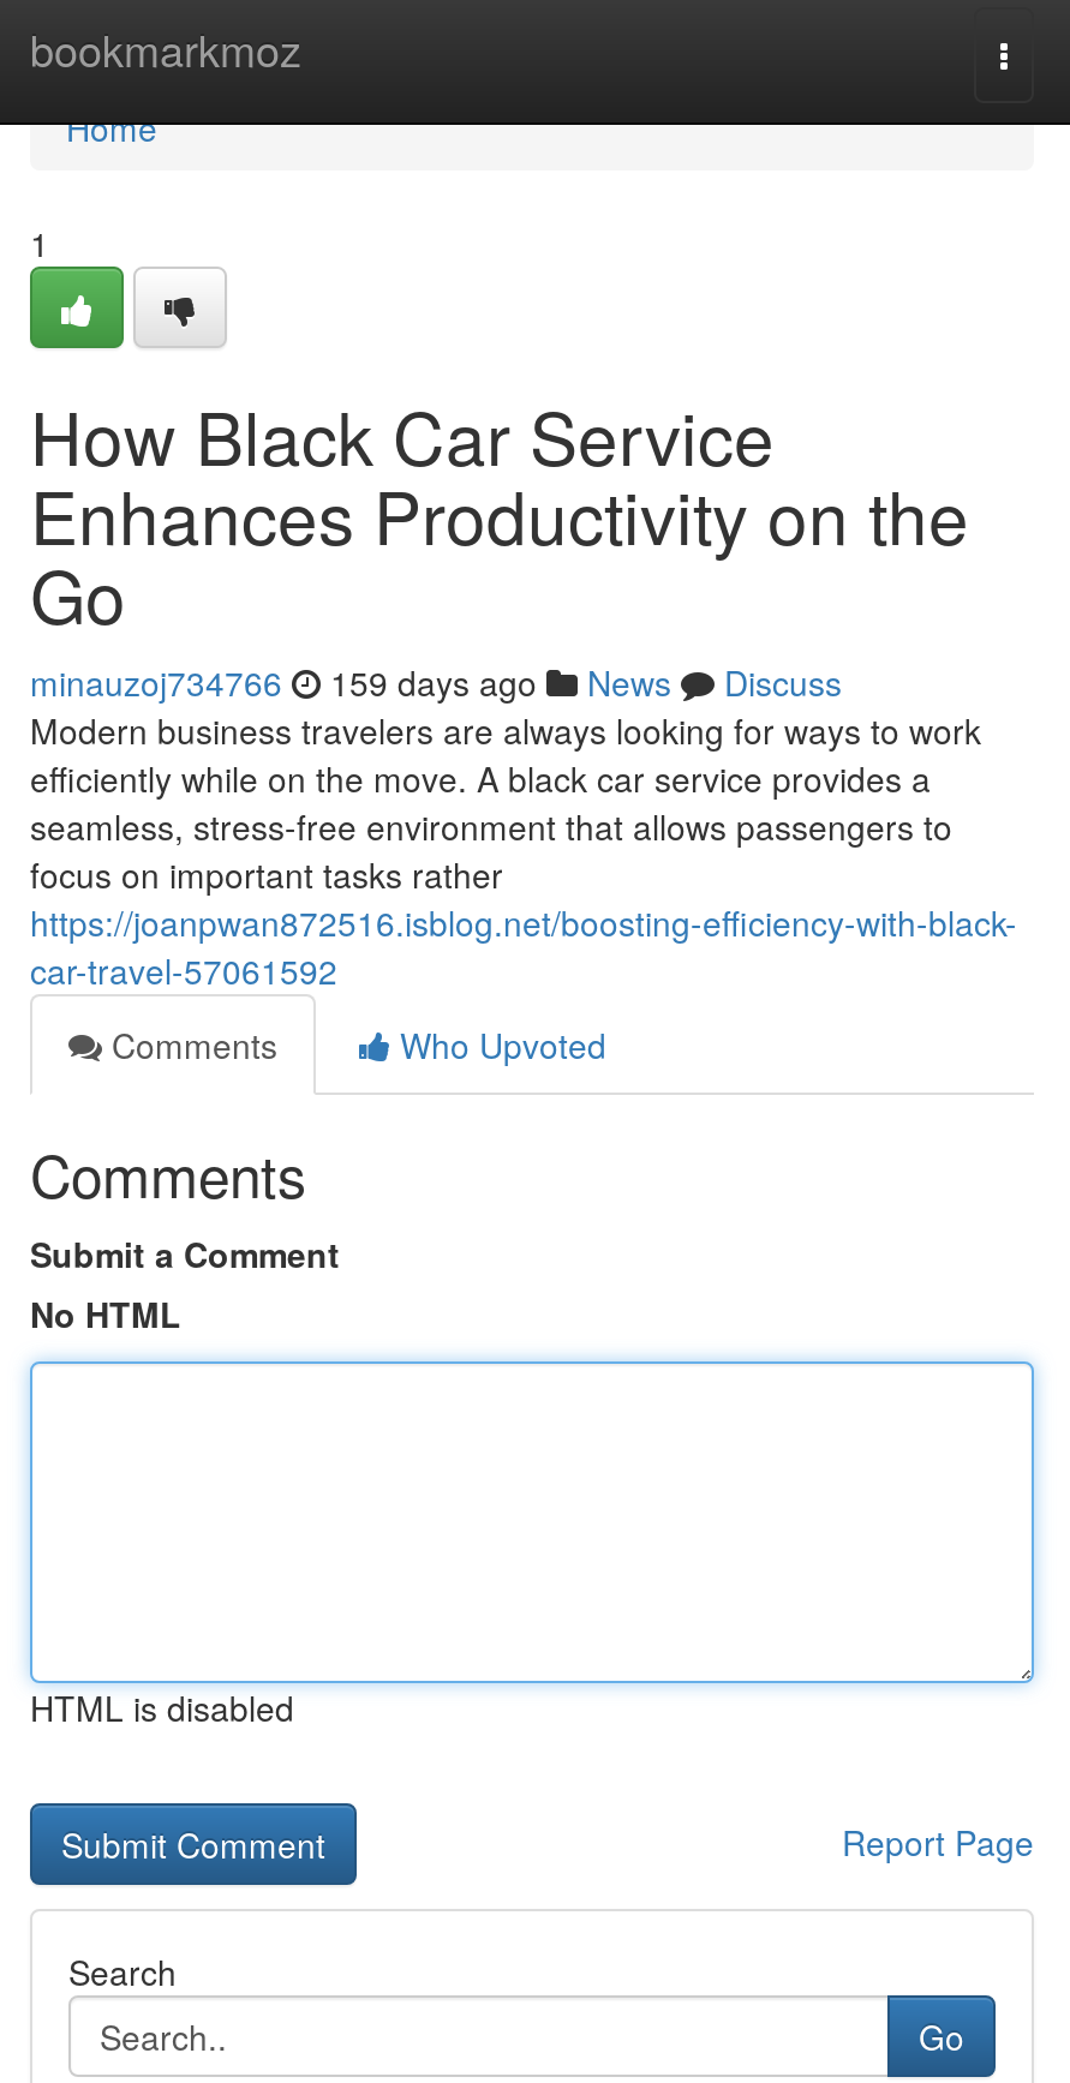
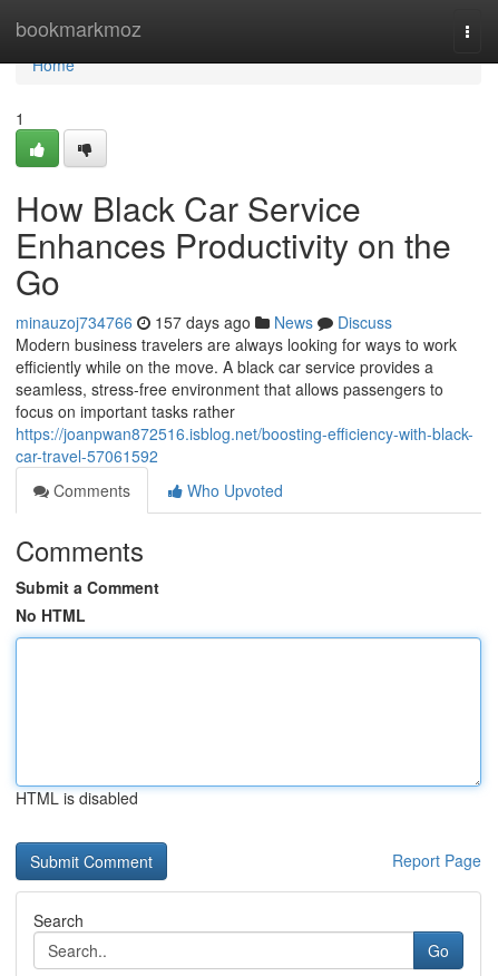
- minauzoj734766 159 days ago News Discuss
+ minauzoj734766 157 days ago News Discuss
